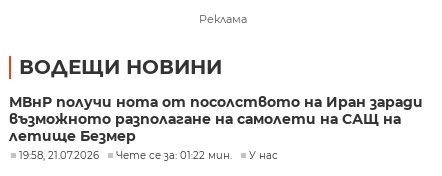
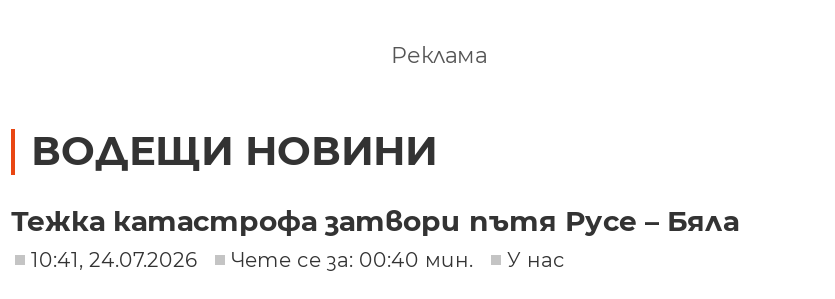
- МВнР получи нота от посолството на Иран заради
- възможното разполагане на самолети на САЩ на
- летище Безмер
- 19:58, 21.07.2026
- Чете се за: 01:22 мин.
+ Тежка катастрофа затвори пътя Русе – Бяла
+ 10:41, 24.07.2026
+ Чете се за: 00:40 мин.
